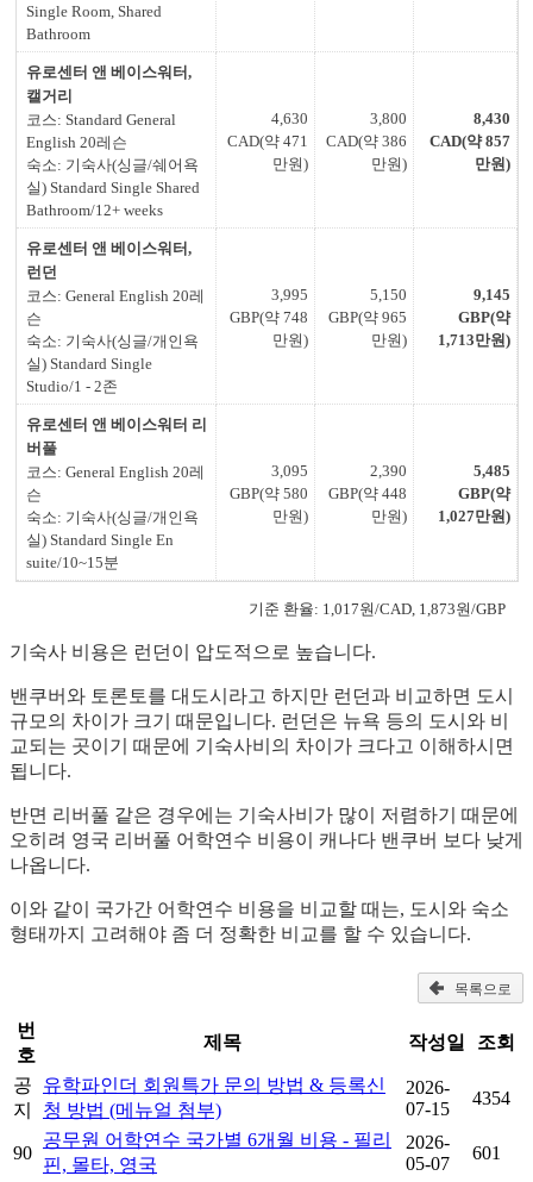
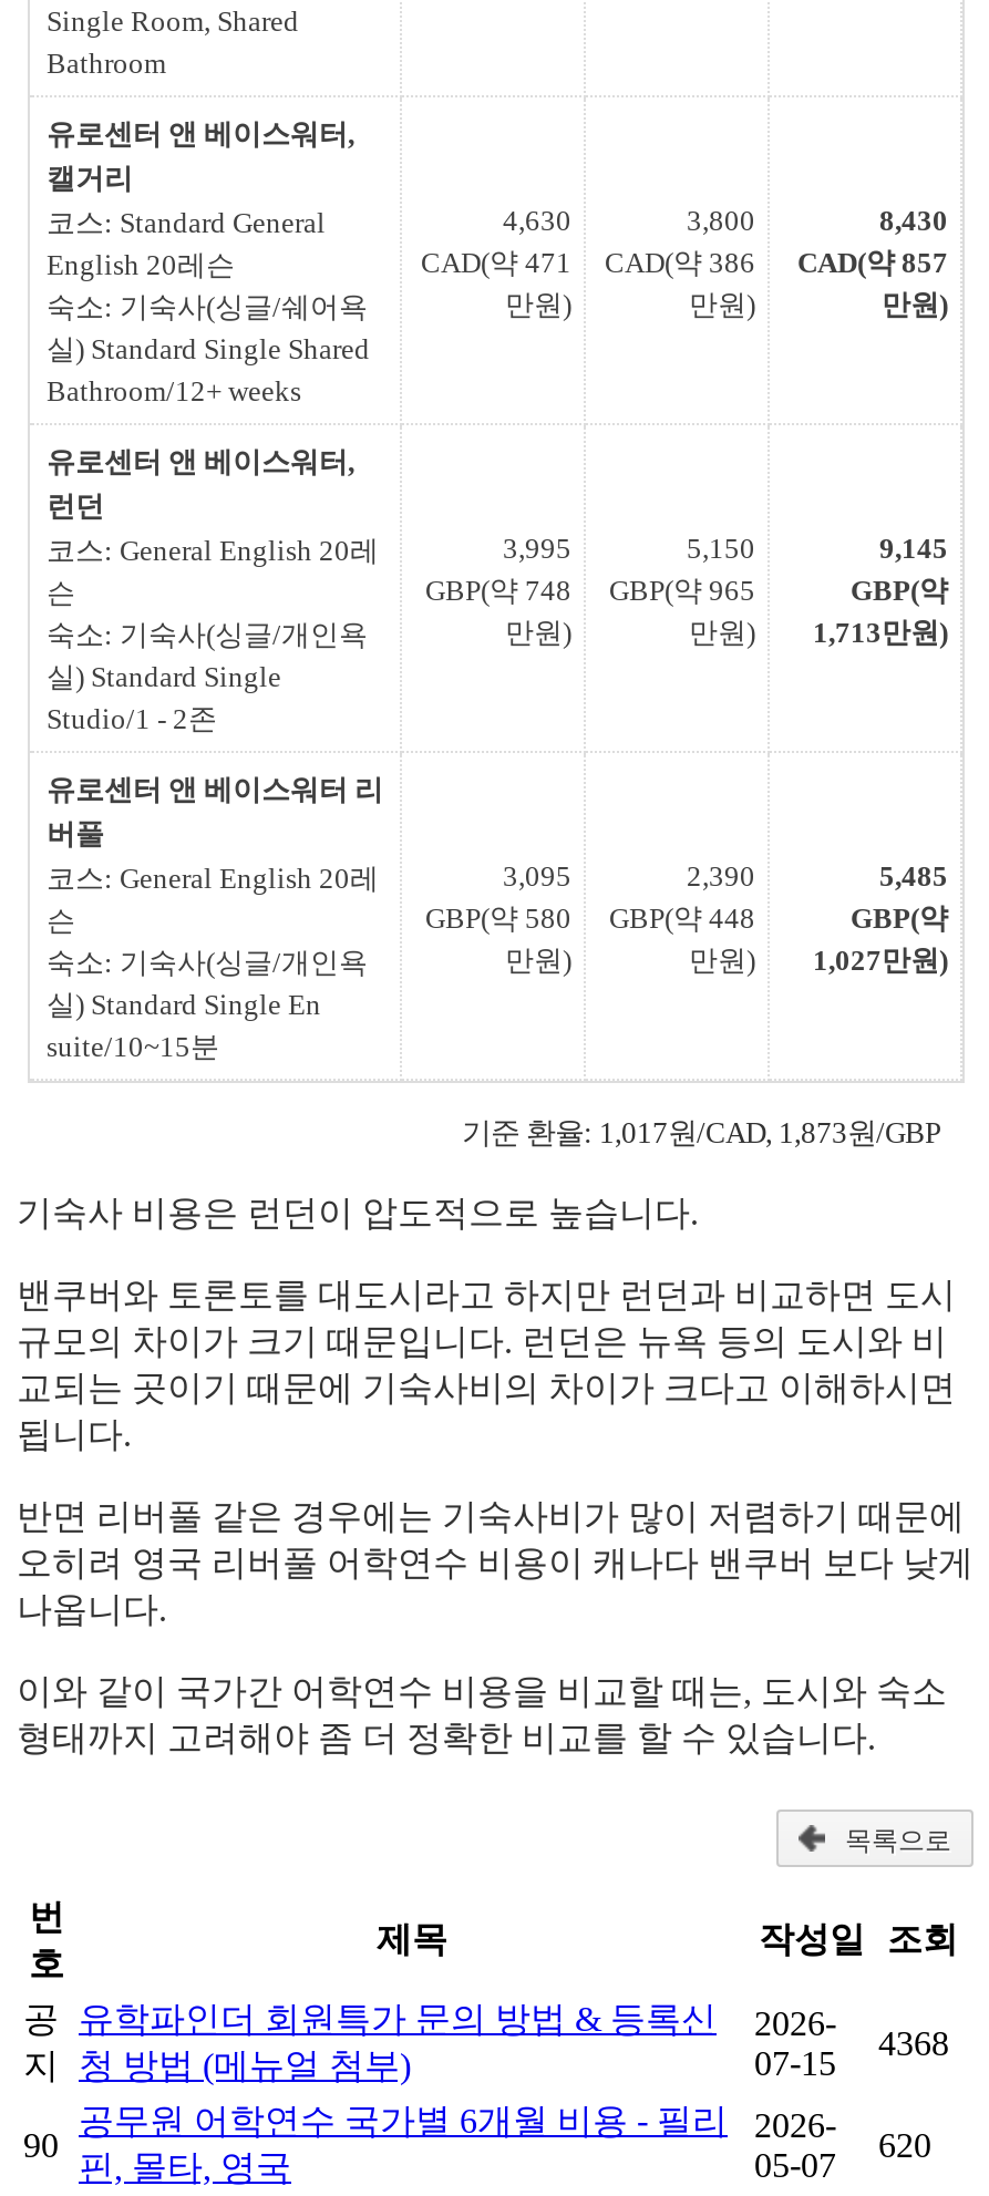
- 4354
+ 4368

- 601
+ 620
